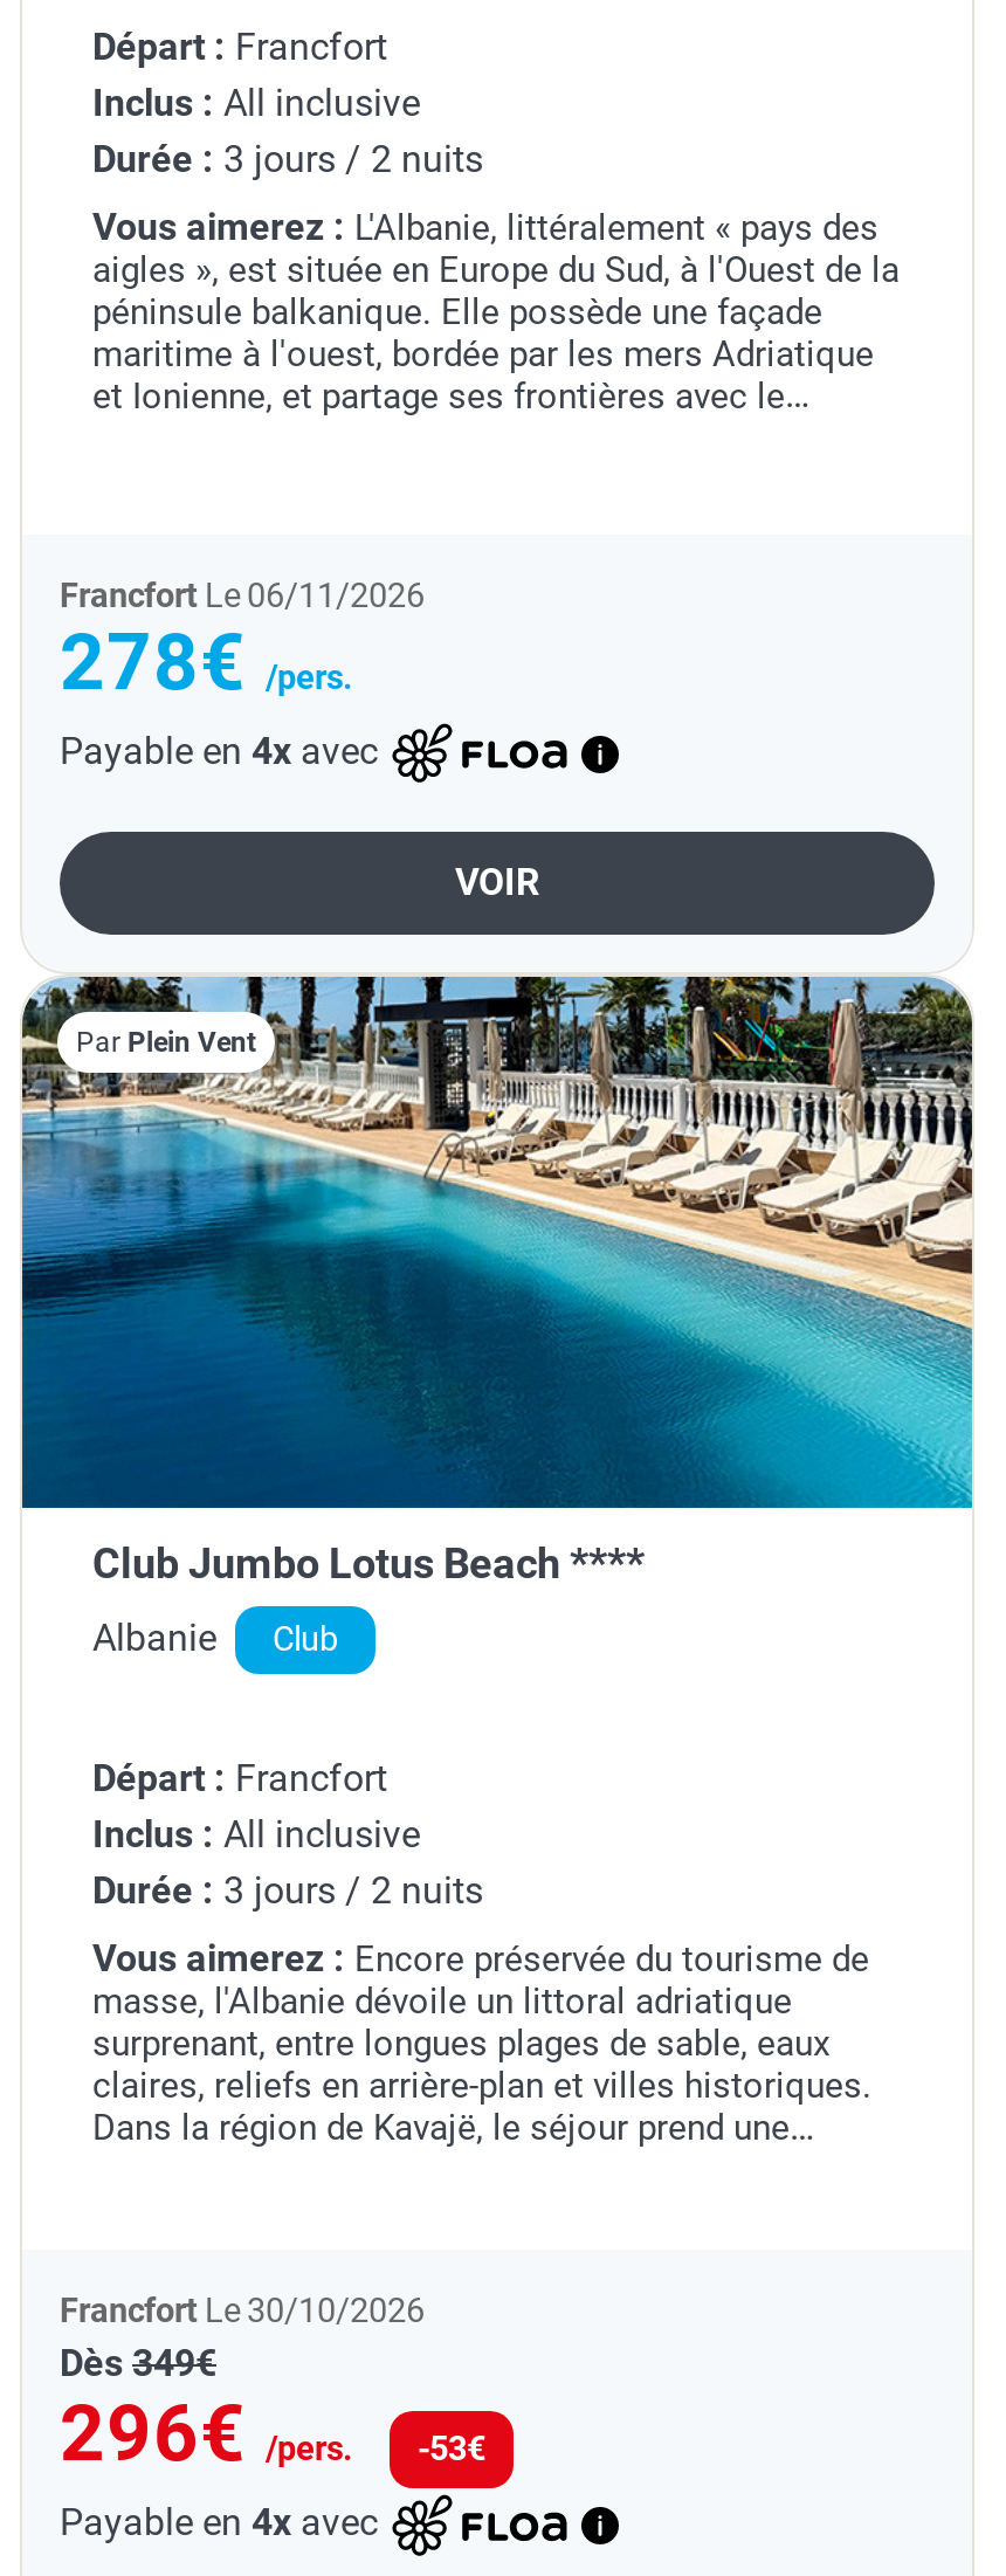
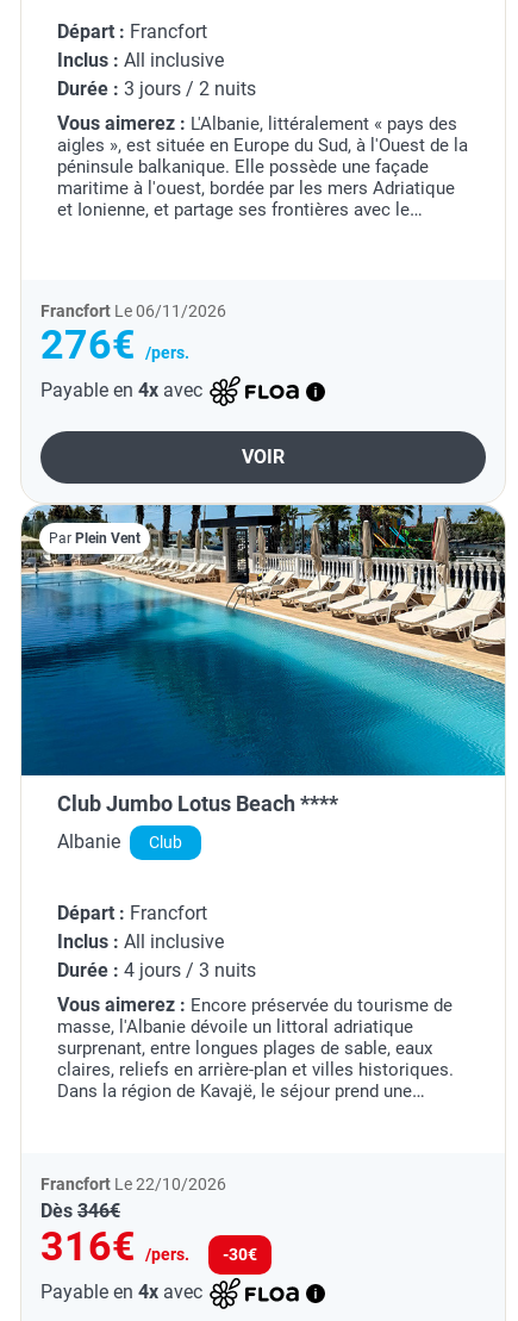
- 278€/pers.
+ 276€/pers.

- Durée : 3 jours / 2 nuits
+ Durée : 4 jours / 3 nuits

- Francfort Le 30/10/2026
- Dès 349€
- 296€/pers.
- -53€
+ Francfort Le 22/10/2026
+ Dès 346€
+ 316€/pers.
+ -30€
